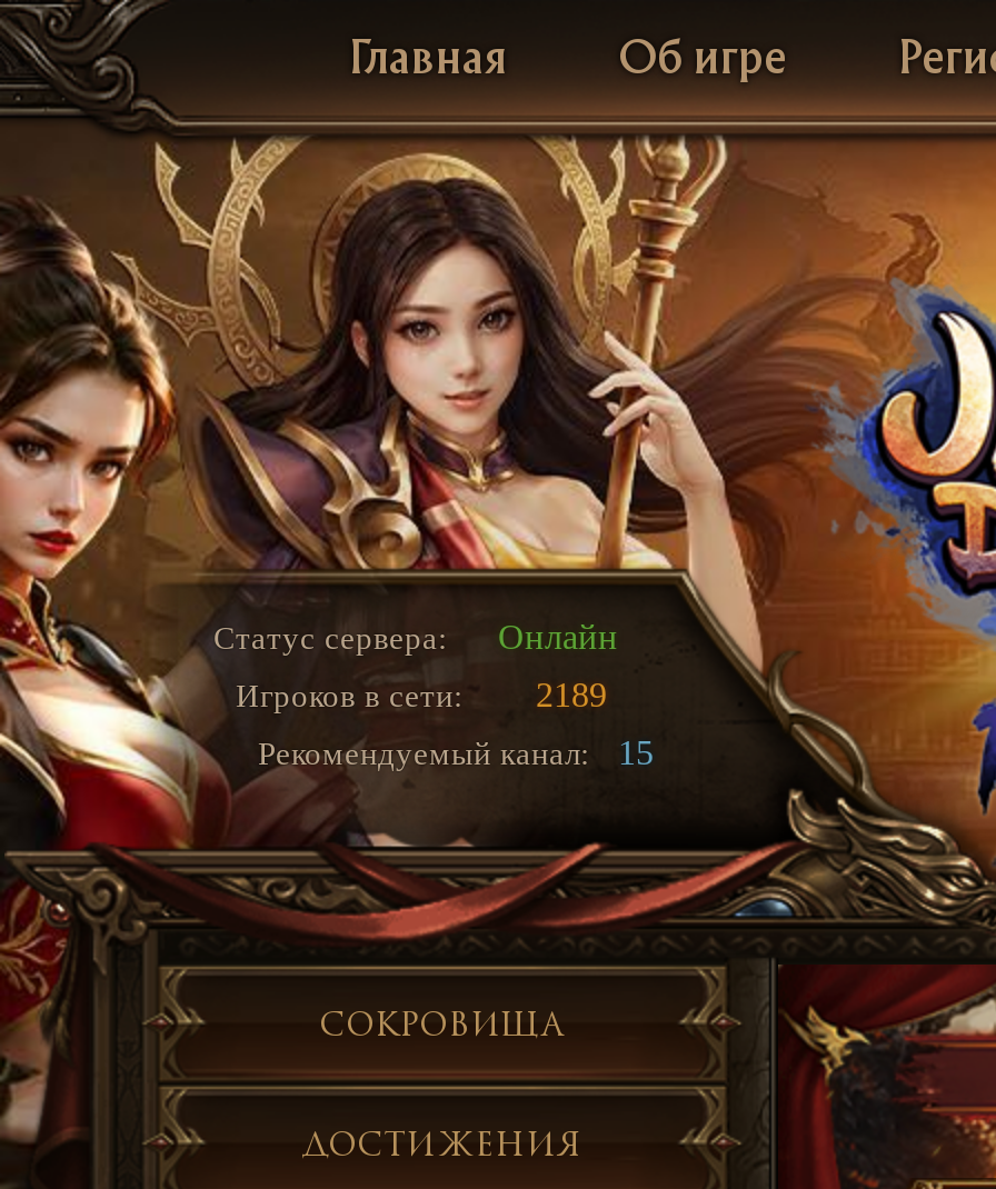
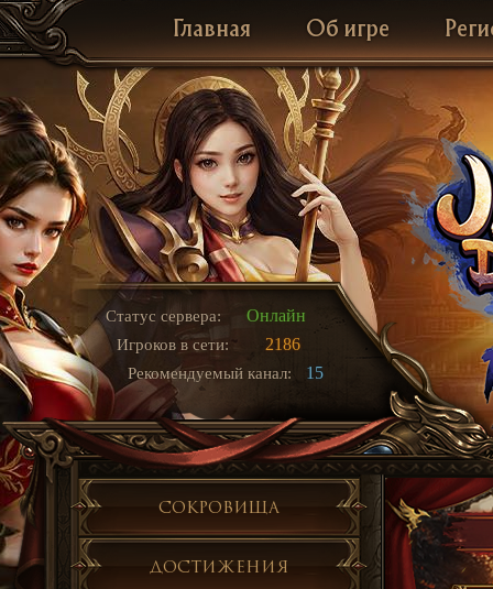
- 2189
+ 2186
